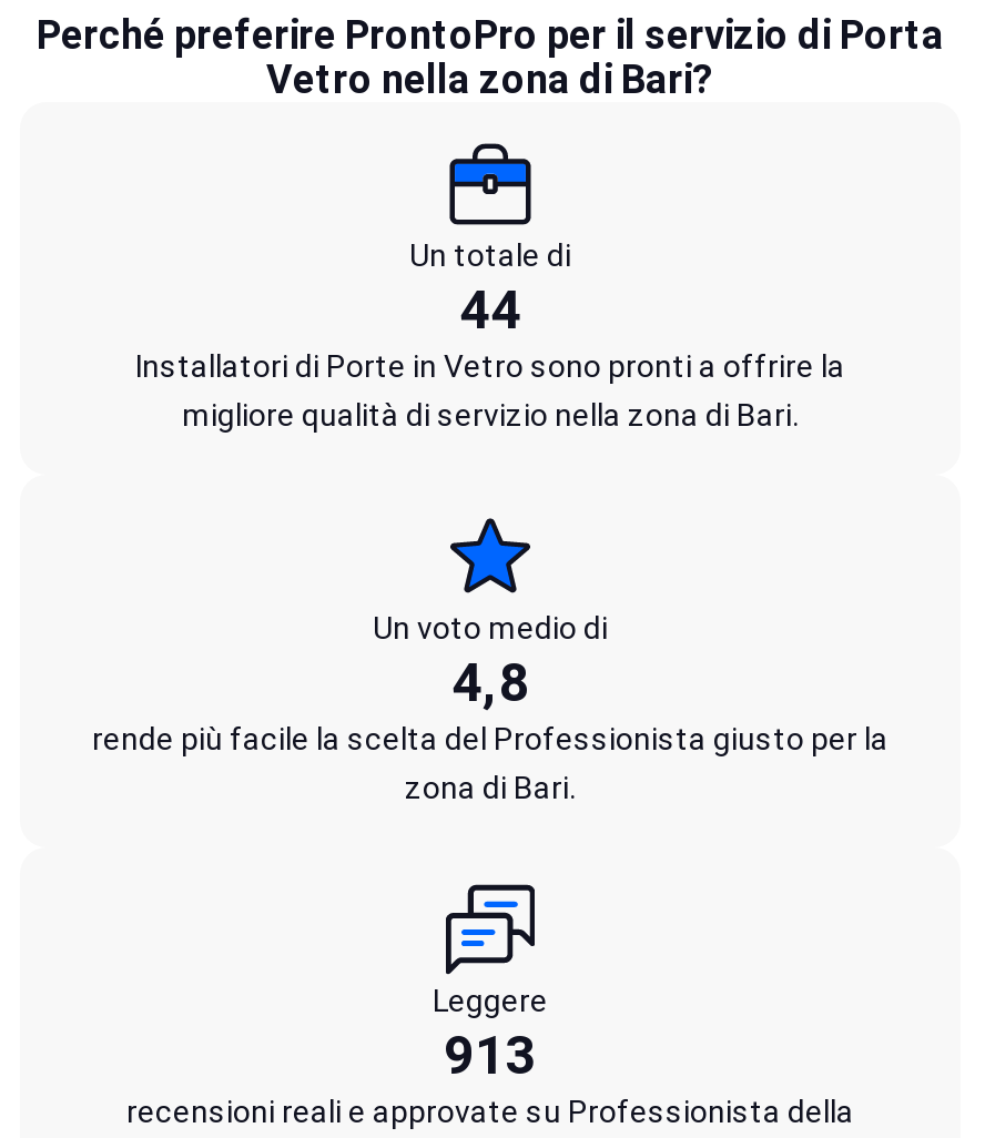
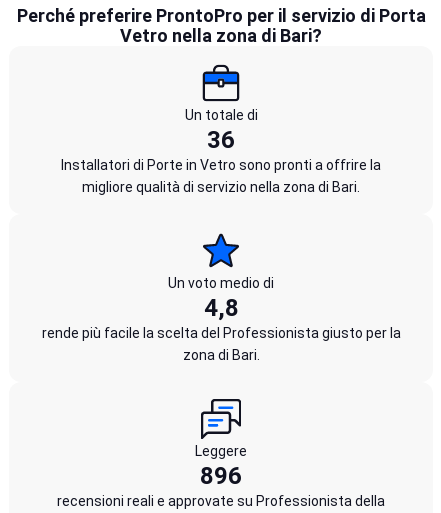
- 44
+ 36

- 913
+ 896
